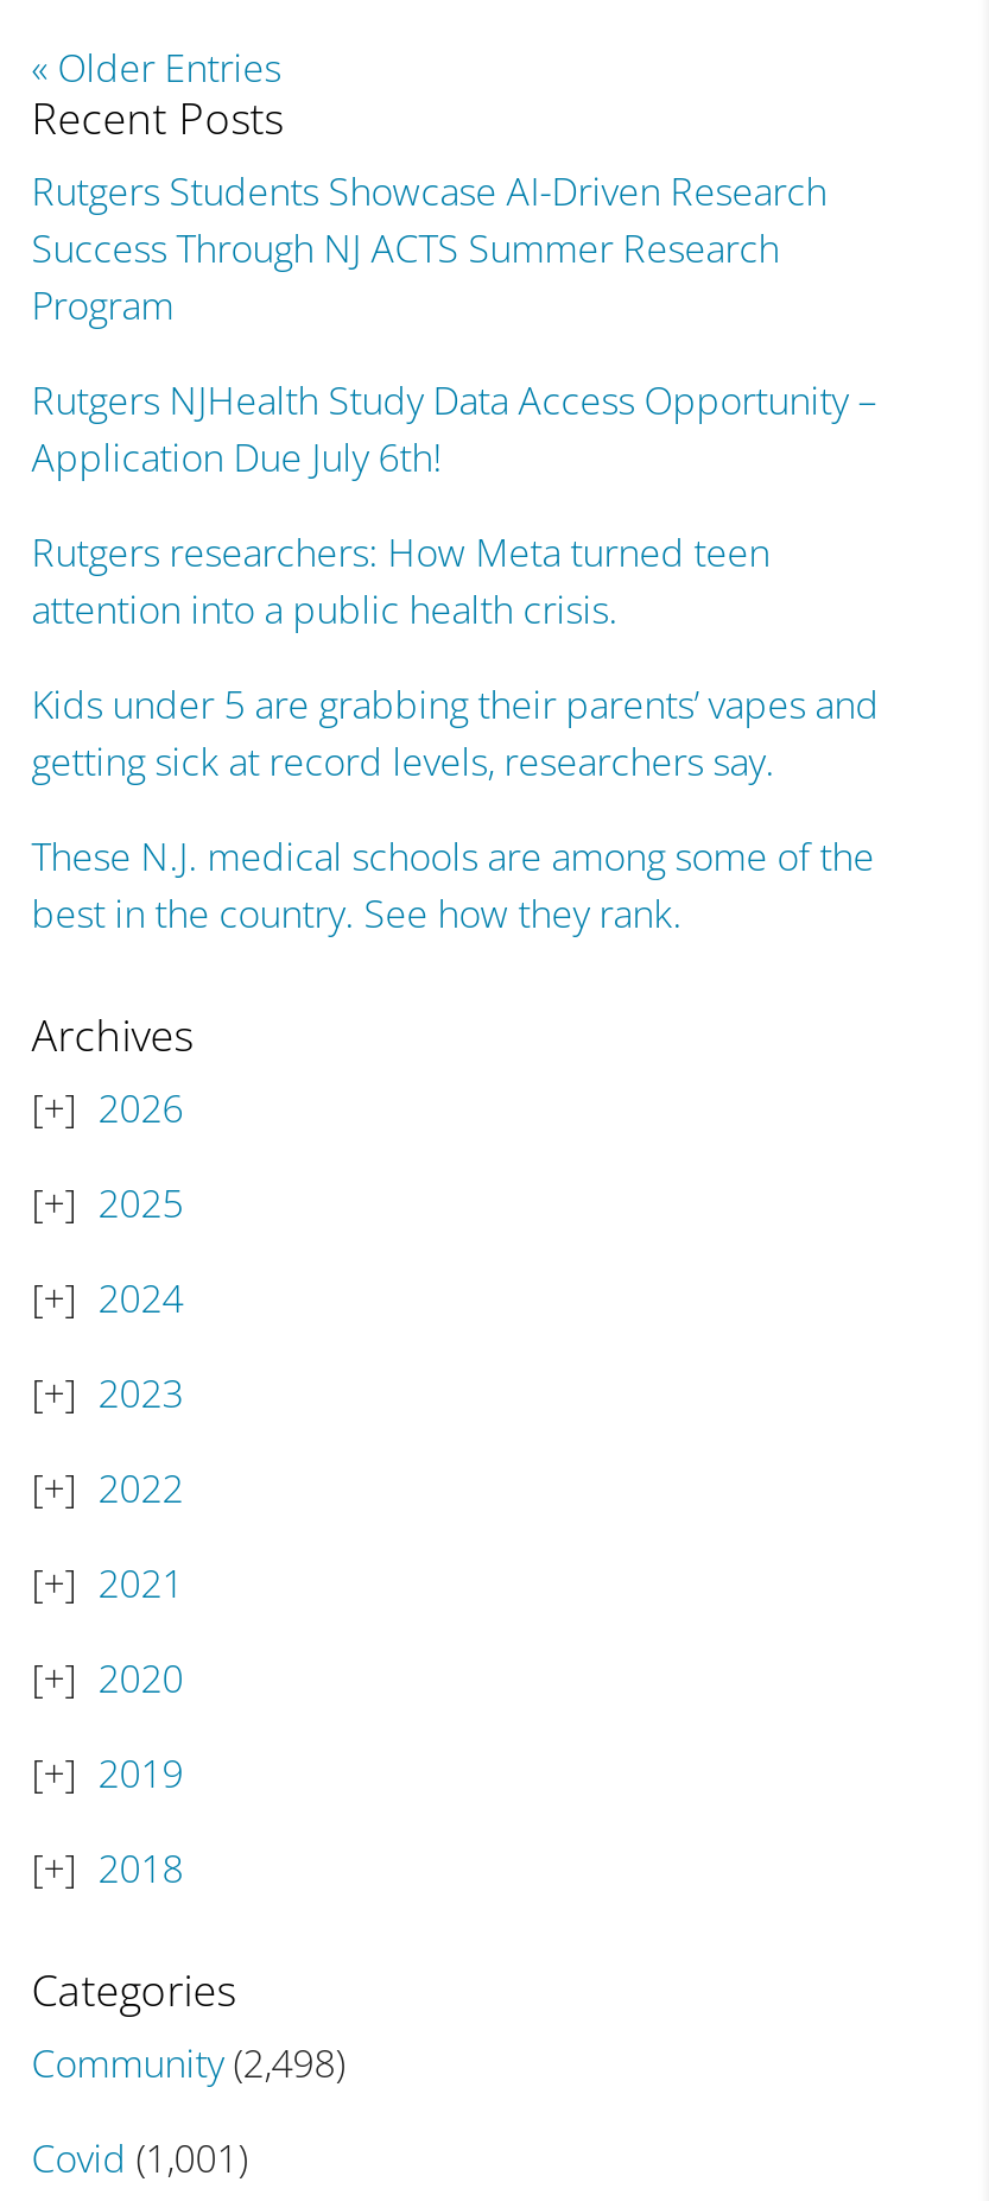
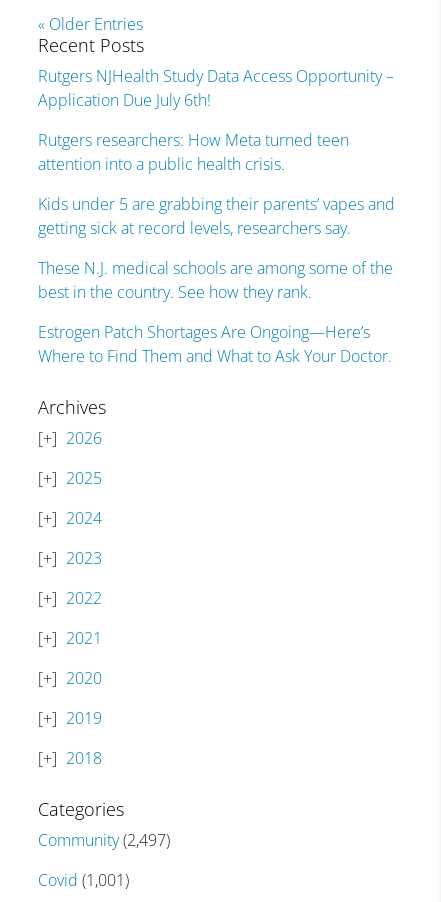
- Rutgers Students Showcase AI-Driven Research
- Success Through NJ ACTS Summer Research
- Program

moved up: Rutgers NJHealth Study Data Access Opportunity – | Application Due July 6th! | Rutgers researchers: How Meta turned teen | attention into a public health crisis. | Kids under 5 are grabbing their parents’ vapes and | getting sick at record levels, researchers say. | These N.J. medical schools are among some of the | best in the country. See how they rank.

+ Estrogen Patch Shortages Are Ongoing—Here’s
+ Where to Find Them and What to Ask Your Doctor.

- Community (2,498)
+ Community (2,497)
